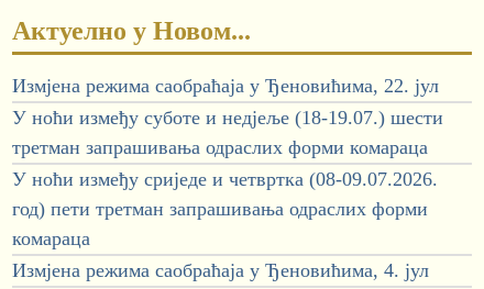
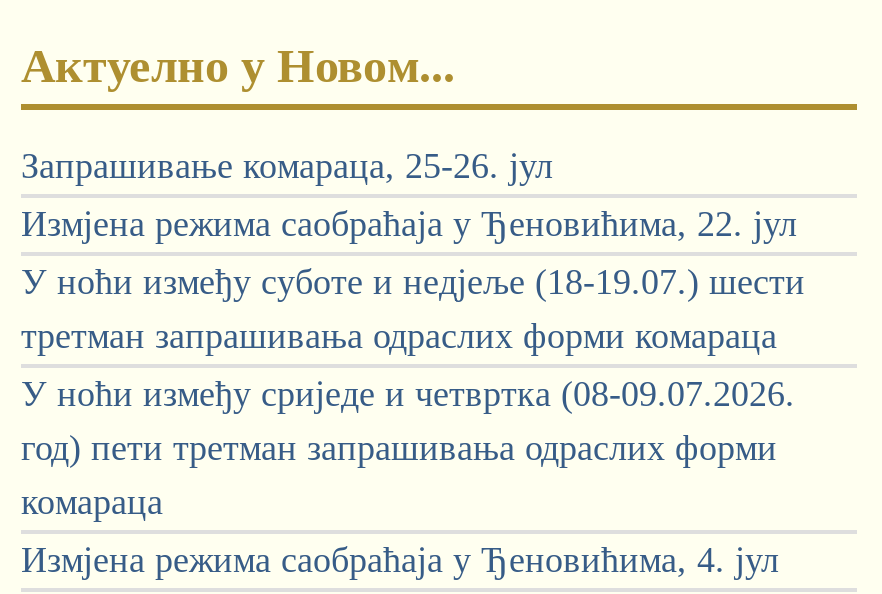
+ Запрашивање комараца, 25-26. јул
